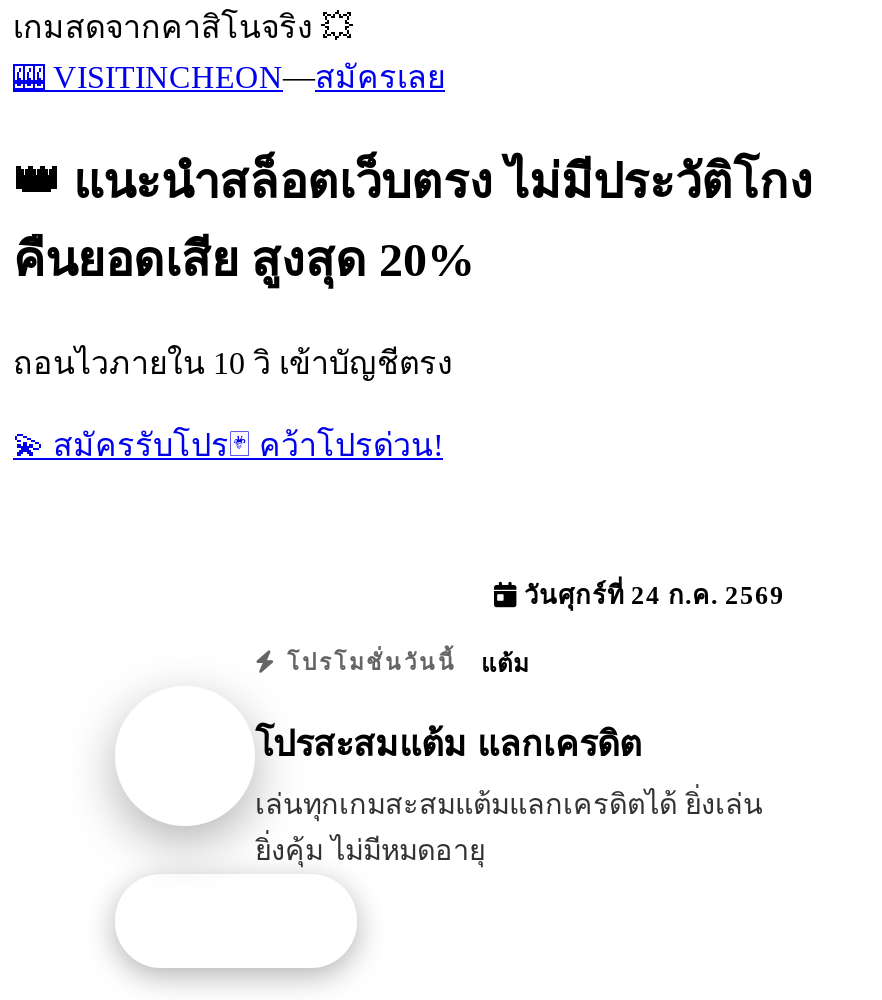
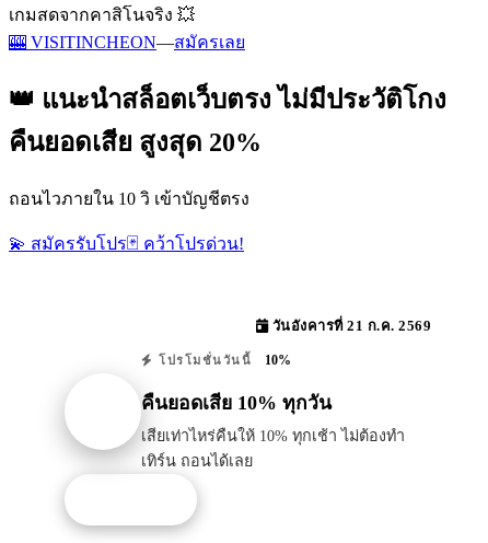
- วันศุกร์ที่ 24 ก.ค. 2569
+ วันอังคารที่ 21 ก.ค. 2569

- แต้ม
+ 10%

- โปรสะสมแต้ม แลกเครดิต
+ คืนยอดเสีย 10% ทุกวัน

- เล่นทุกเกมสะสมแต้มแลกเครดิตได้ ยิ่งเล่น
- ยิ่งคุ้ม ไม่มีหมดอายุ
+ เสียเท่าไหร่คืนให้ 10% ทุกเช้า ไม่ต้องทำ
+ เทิร์น ถอนได้เลย
